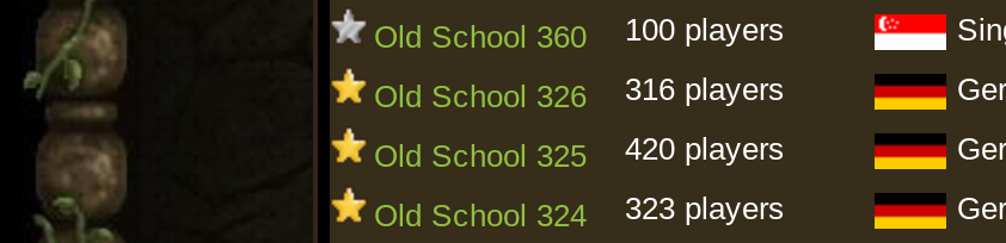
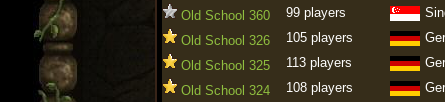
- Old School 360 100 players
+ Old School 360 99 players

- Old School 326 316 players
+ Old School 326 105 players

- Old School 325 420 players
+ Old School 325 113 players

- Old School 324 323 players
+ Old School 324 108 players
